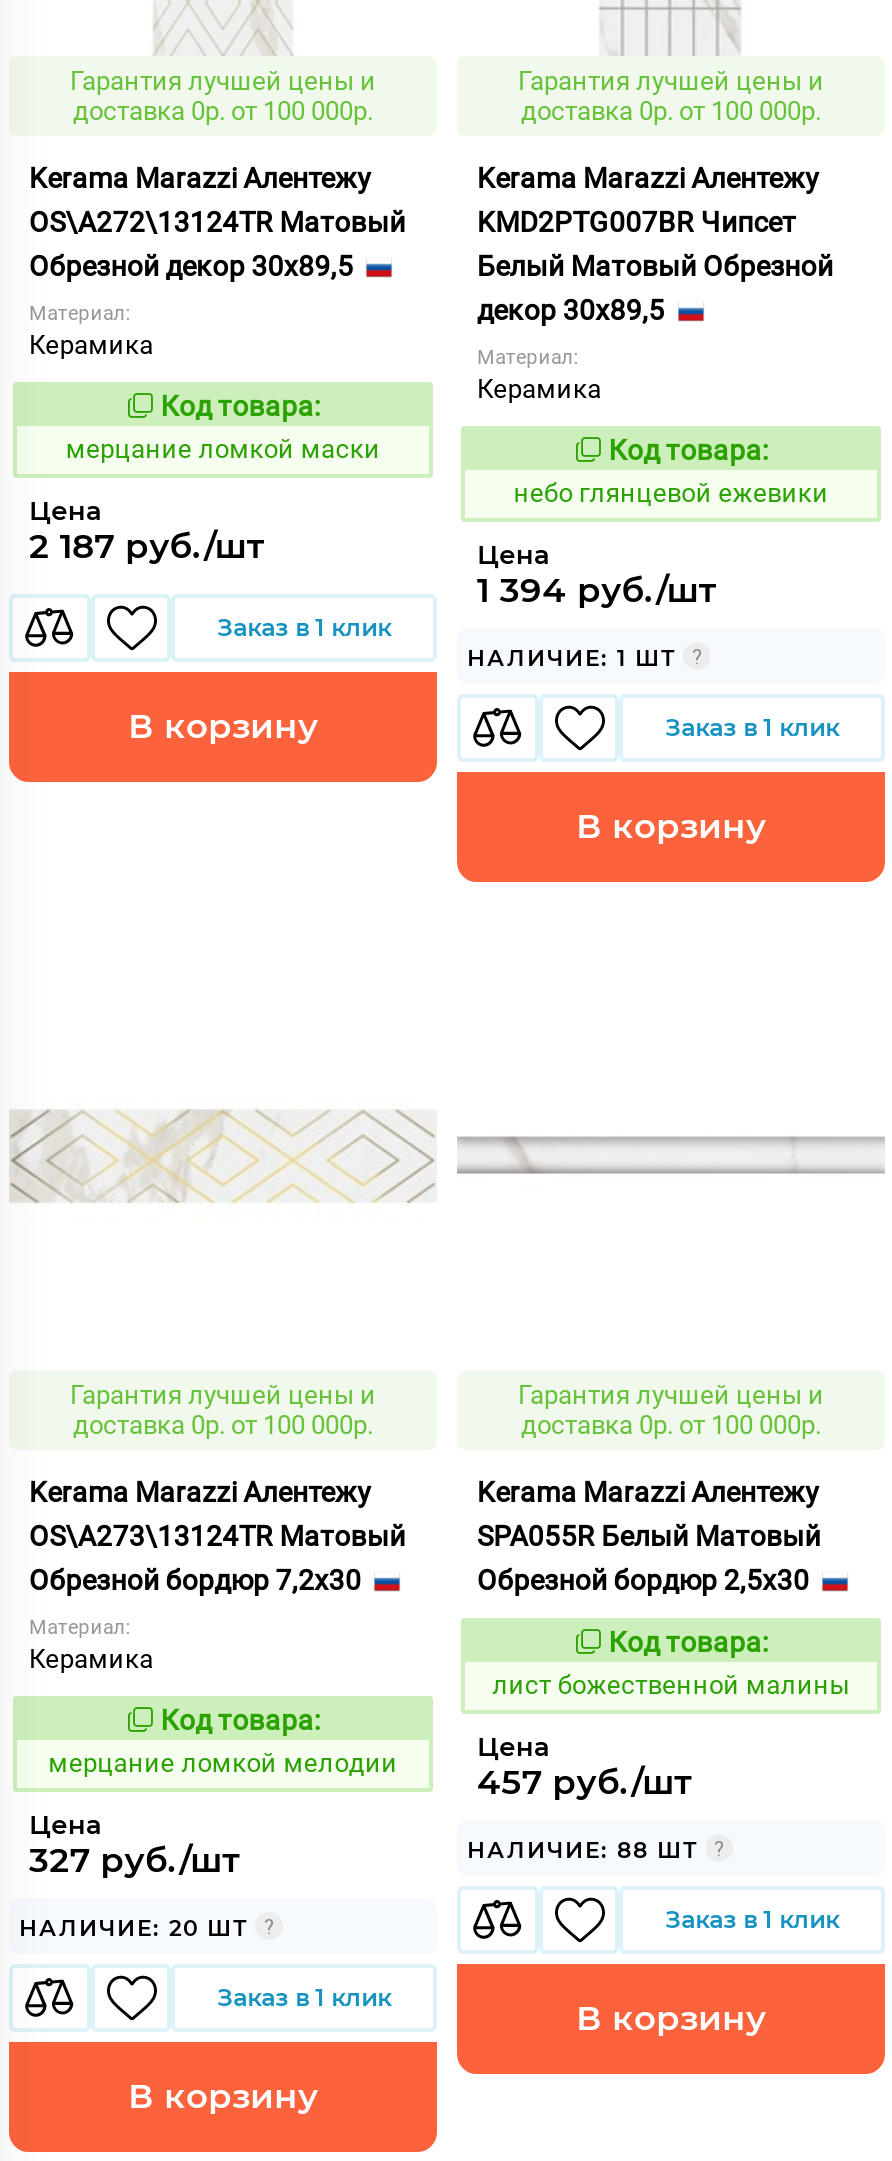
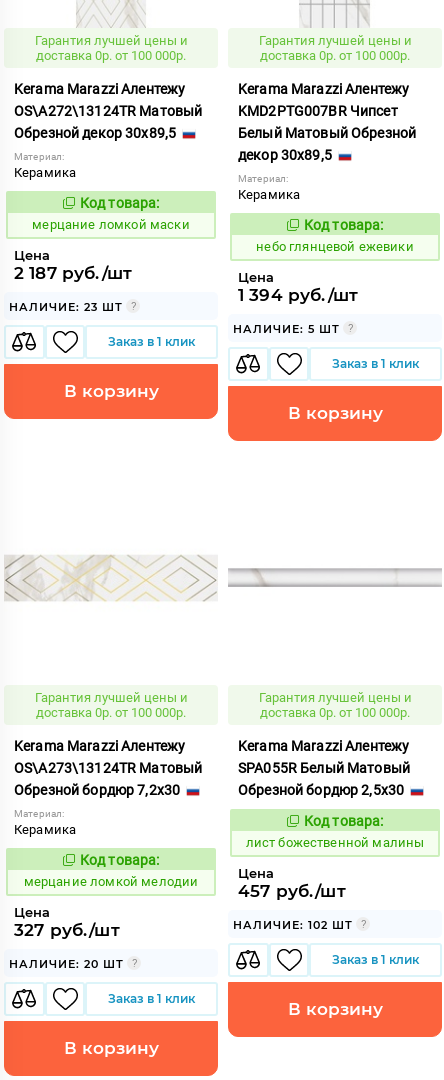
+ НАЛИЧИЕ: 23 ШТ

moved down: Заказ в 1 клик | В корзину

- НАЛИЧИЕ: 1 ШТ
+ НАЛИЧИЕ: 5 ШТ

- НАЛИЧИЕ: 88 ШТ
+ НАЛИЧИЕ: 102 ШТ
